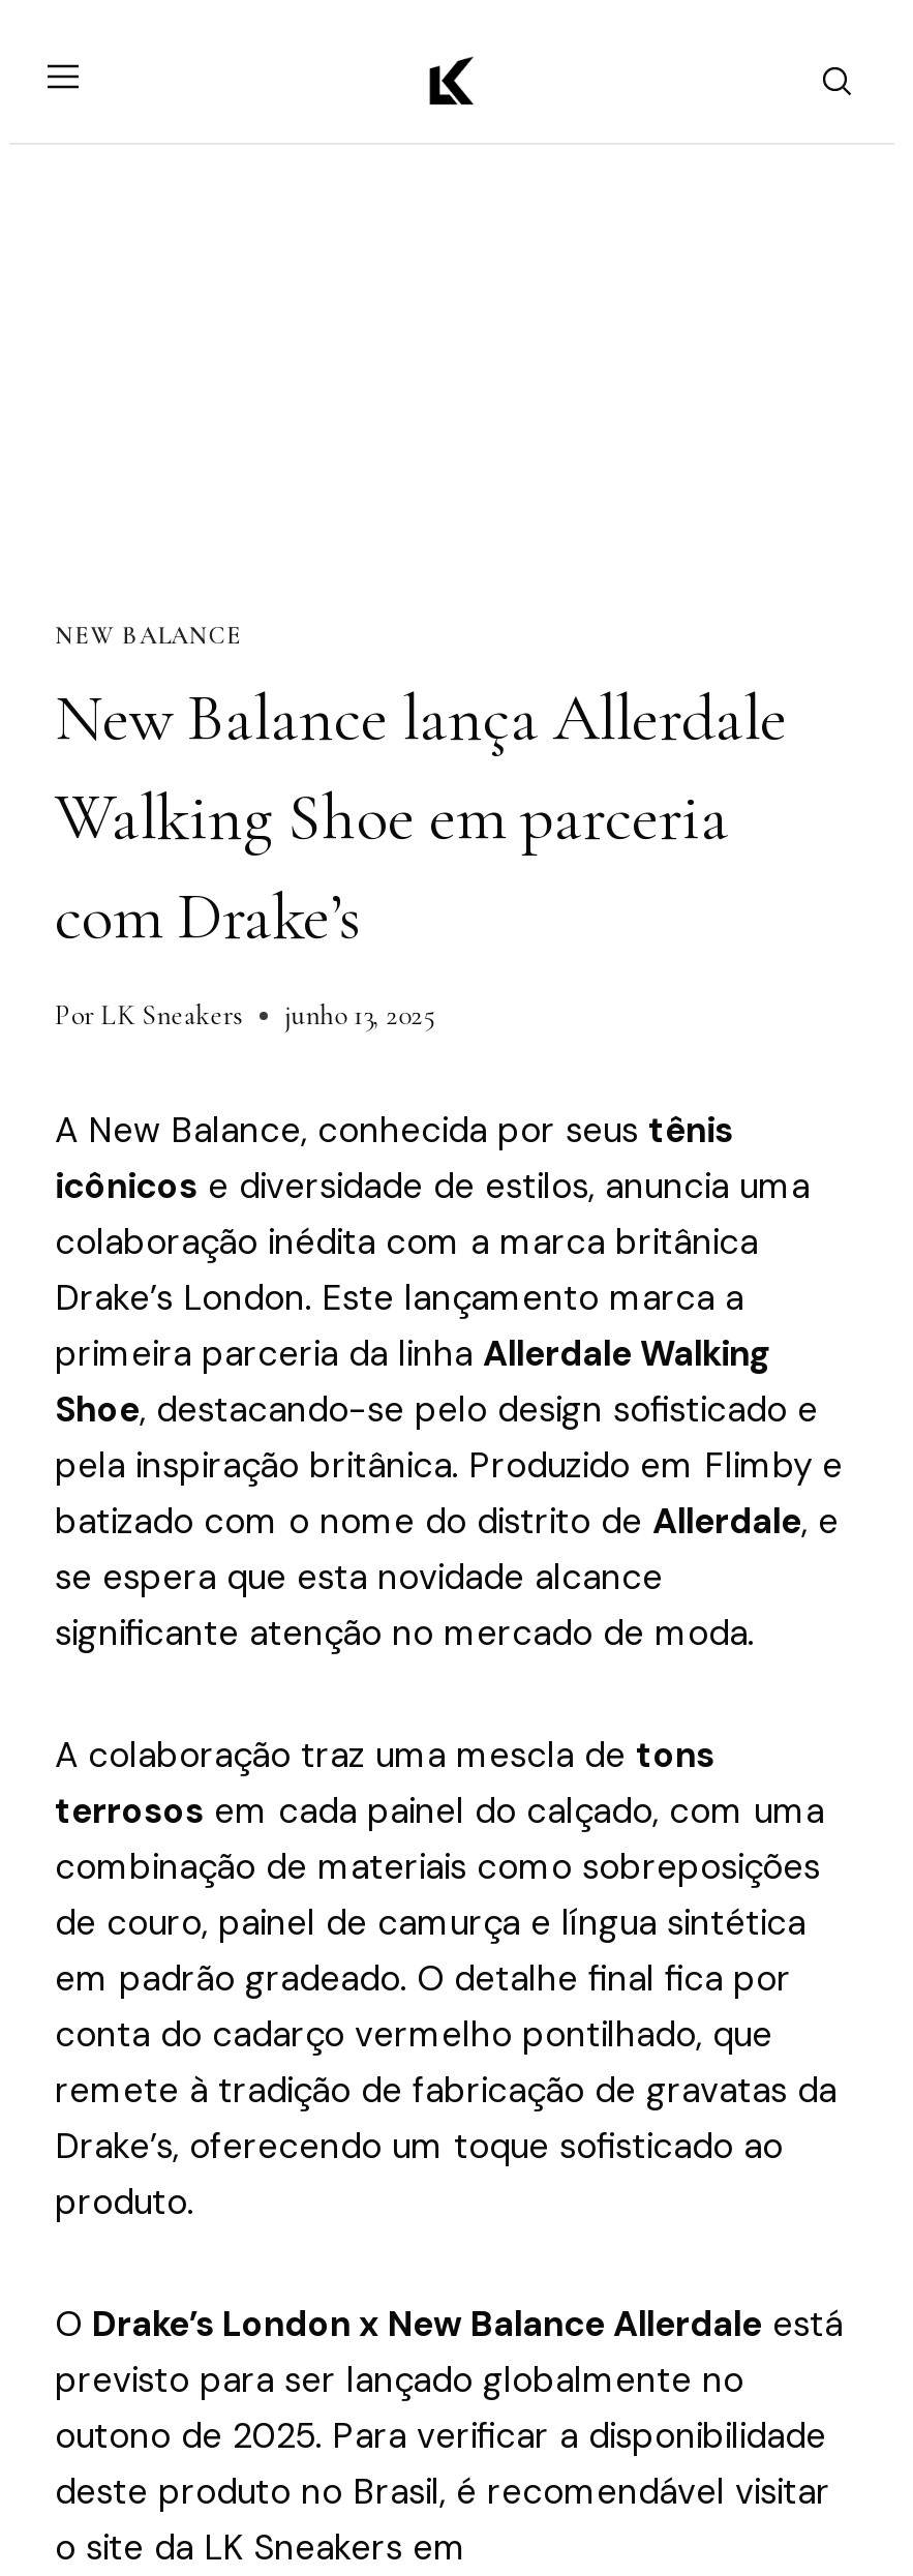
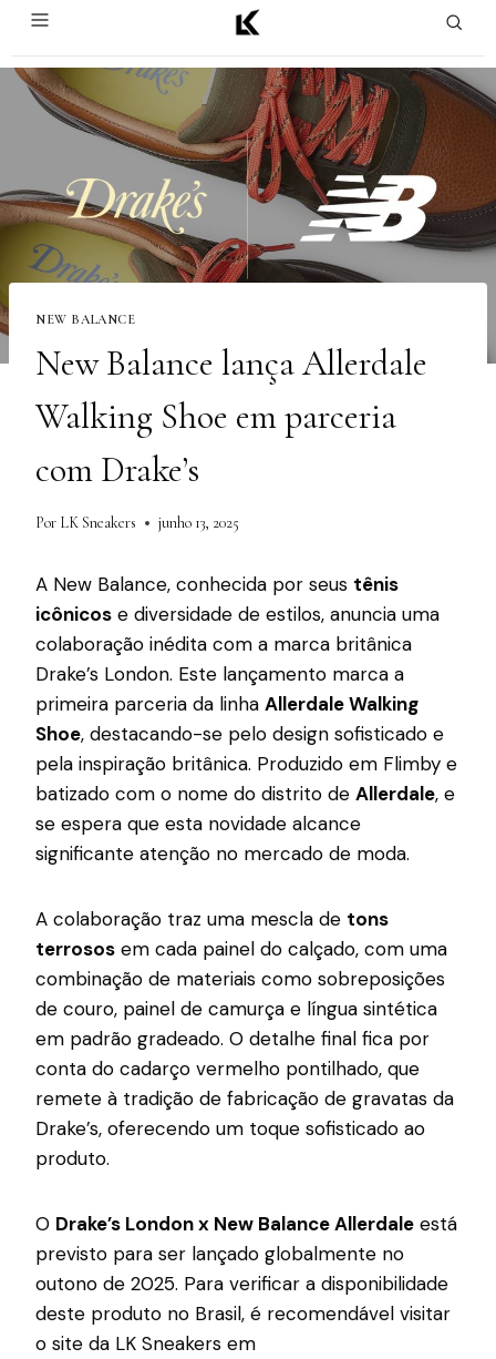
+ [image]
